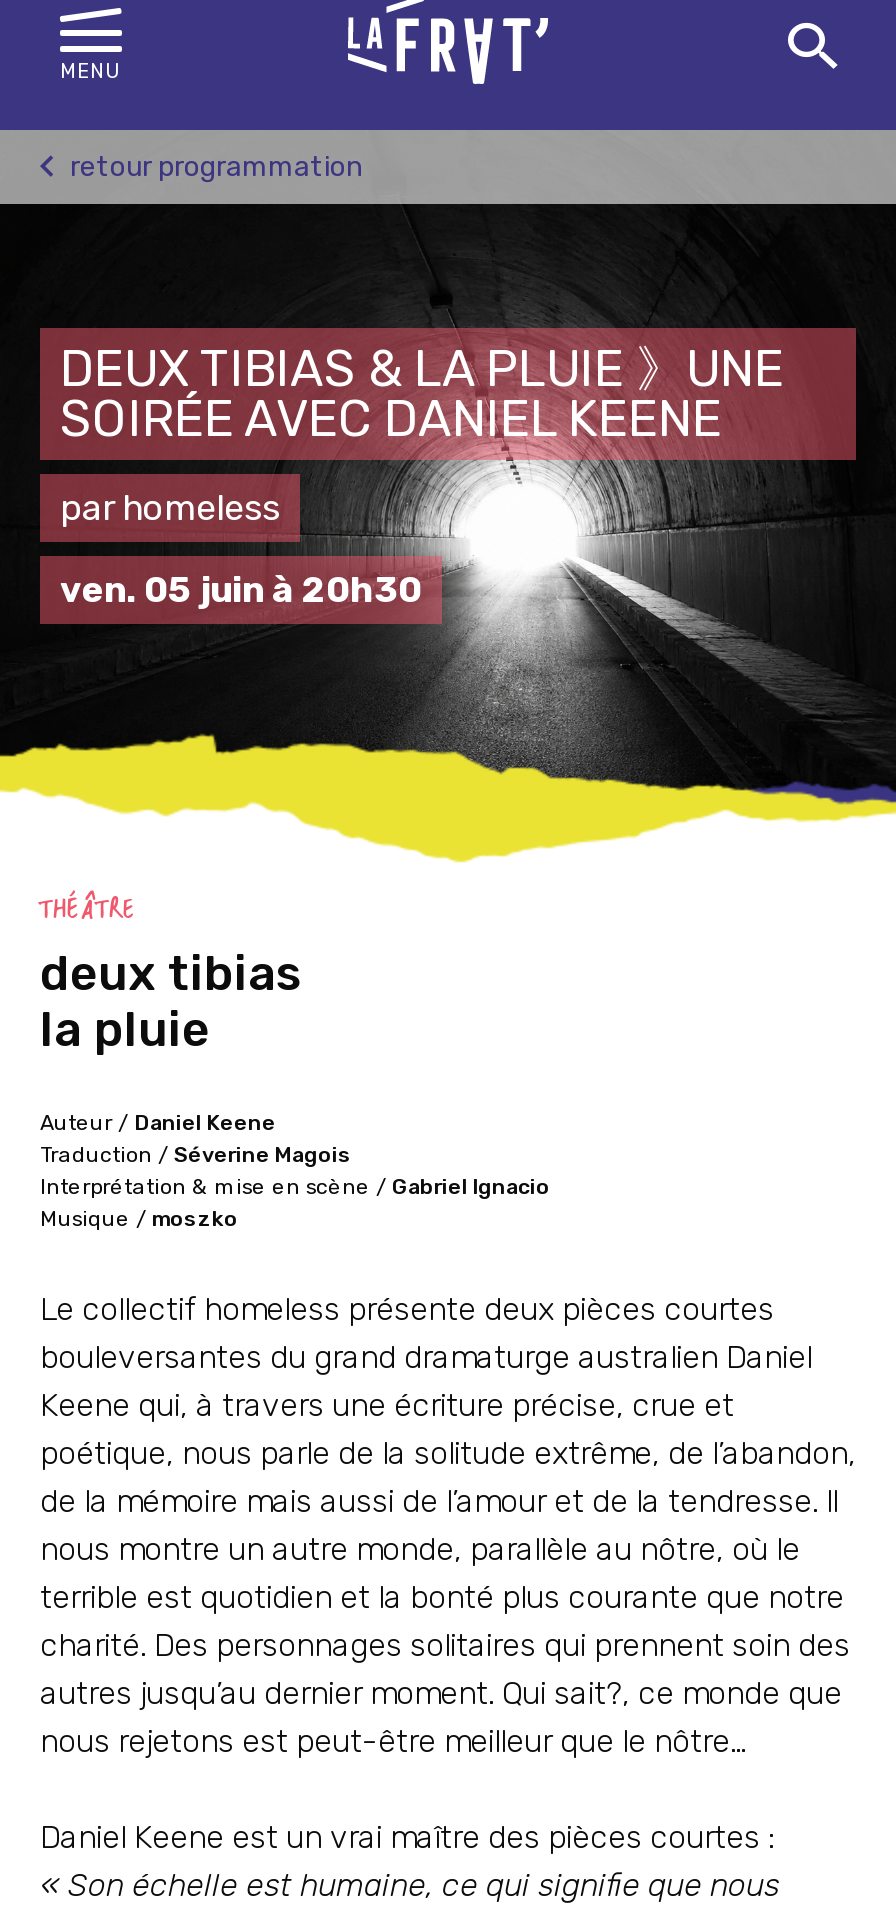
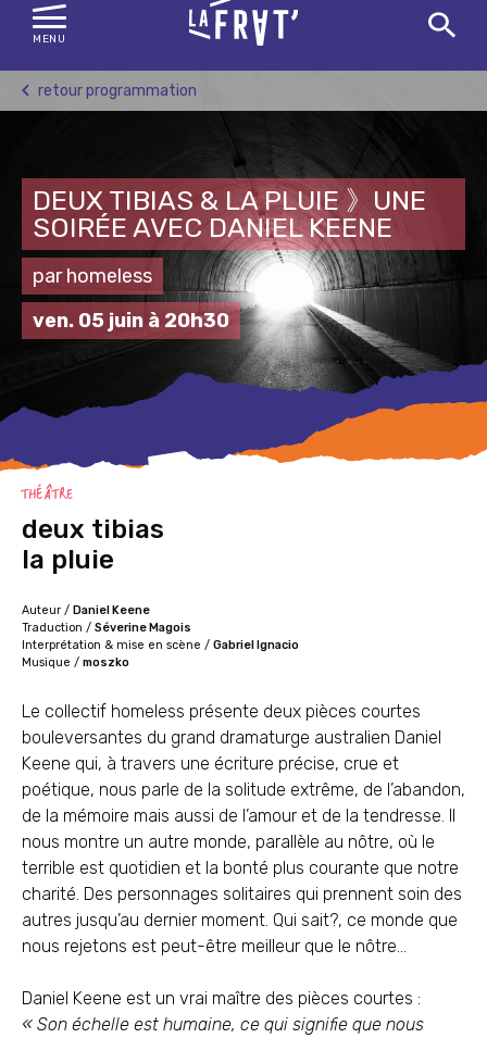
- [image]
+ [image]
